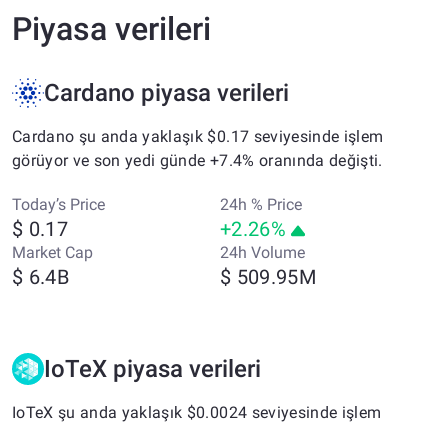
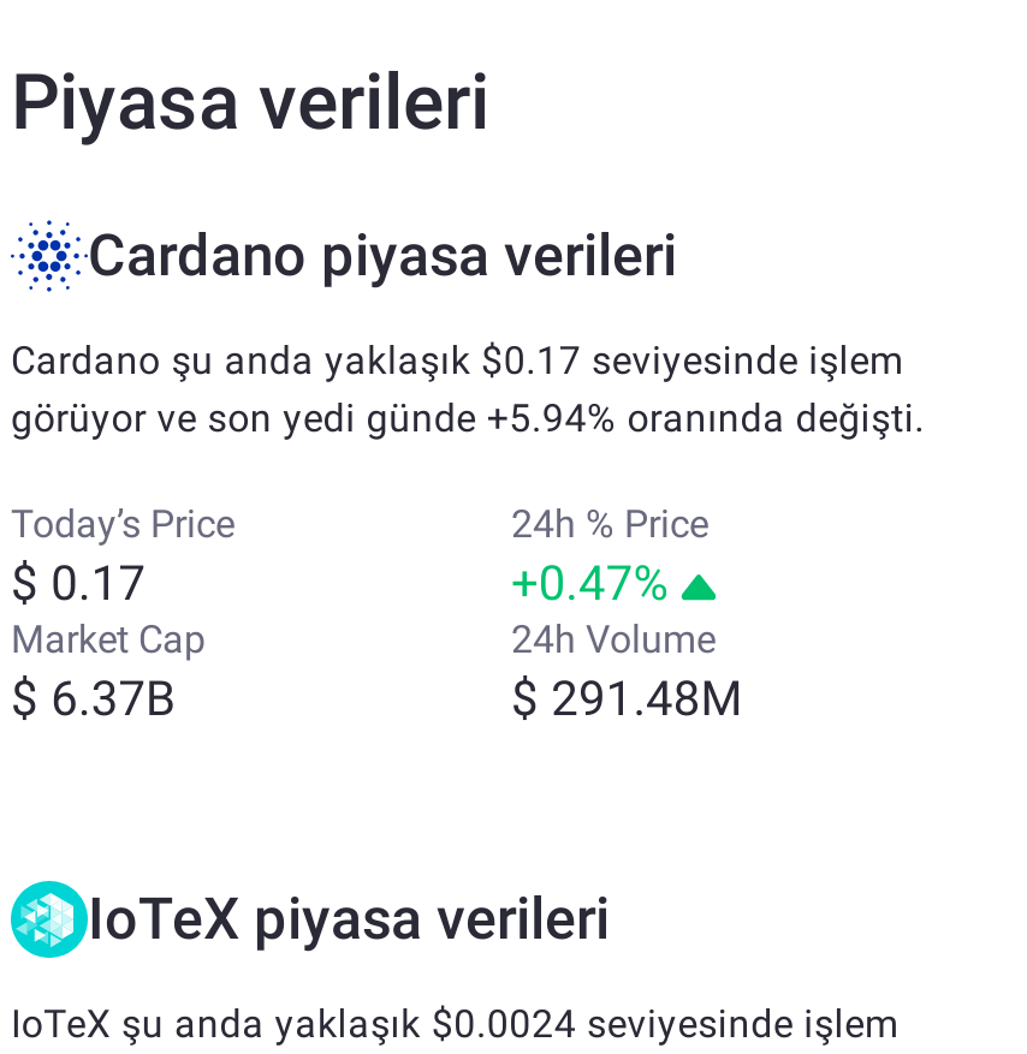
- görüyor ve son yedi günde +7.4% oranında değişti.
+ görüyor ve son yedi günde +5.94% oranında değişti.

- +2.26%
+ +0.47%

- $ 6.4B
+ $ 6.37B

- $ 509.95M
+ $ 291.48M
